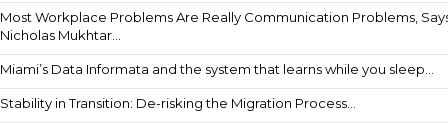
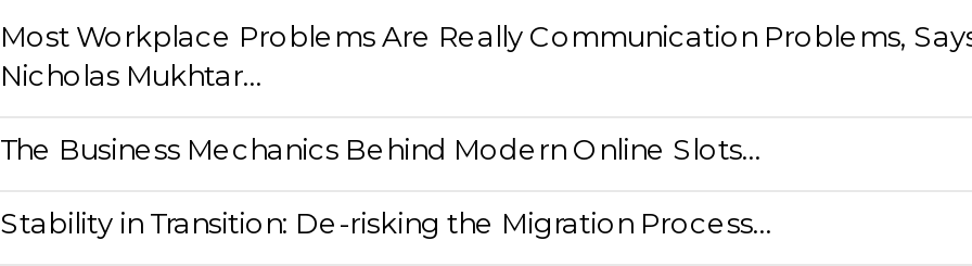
- Miami’s Data Informata and the system that learns while you sleep...
+ The Business Mechanics Behind Modern Online Slots...
